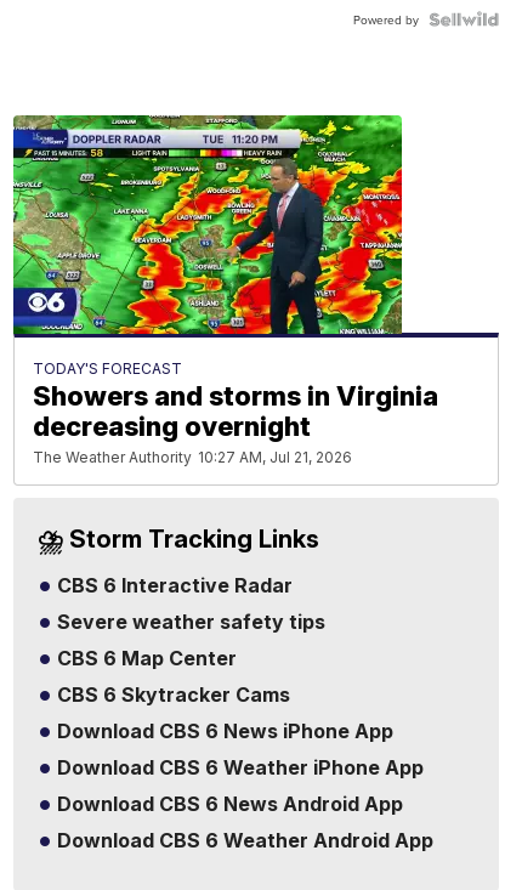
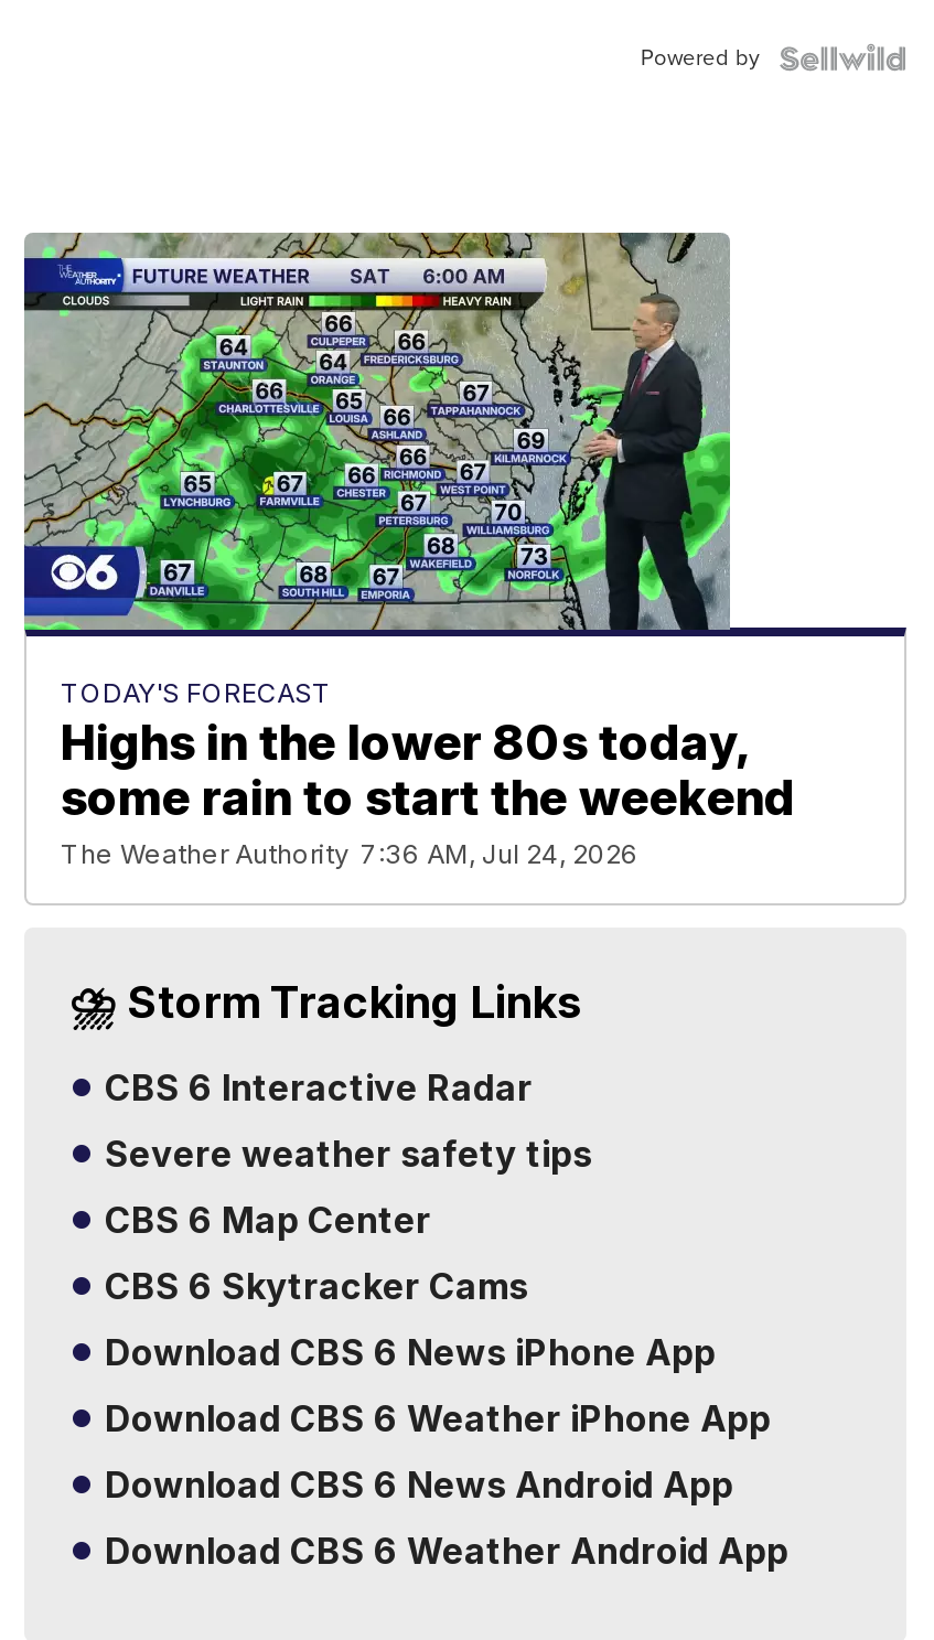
- [image]
- Showers and storms in Virginia
- decreasing overnight
- The Weather Authority 10:27 AM, Jul 21, 2026
+ [image]
+ Highs in the lower 80s today,
+ some rain to start the weekend
+ The Weather Authority 7:36 AM, Jul 24, 2026
